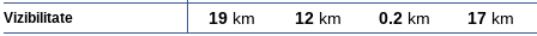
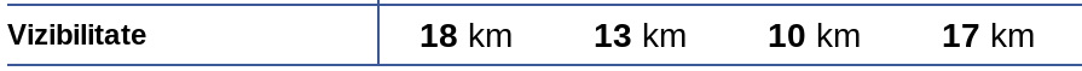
- 19 km
+ 18 km

- 12 km
+ 13 km

- 0.2 km
+ 10 km
